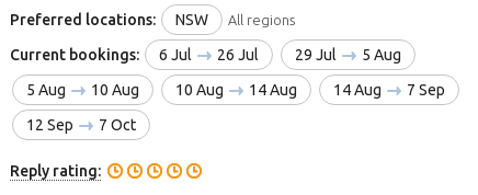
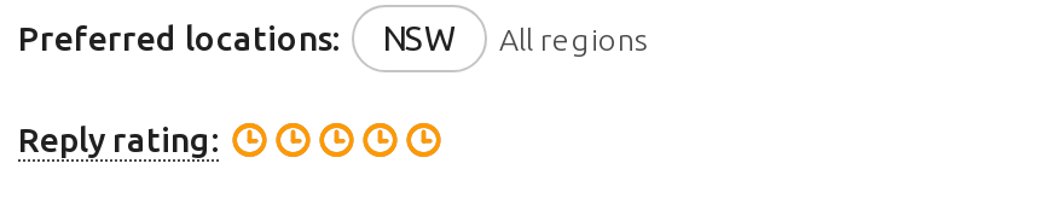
- Current bookings:
- 6 Jul
- 26 Jul
- 29 Jul
- 5 Aug
- 5 Aug
- 10 Aug
- 10 Aug
- 14 Aug
- 14 Aug
- 7 Sep
- 12 Sep
- 7 Oct
